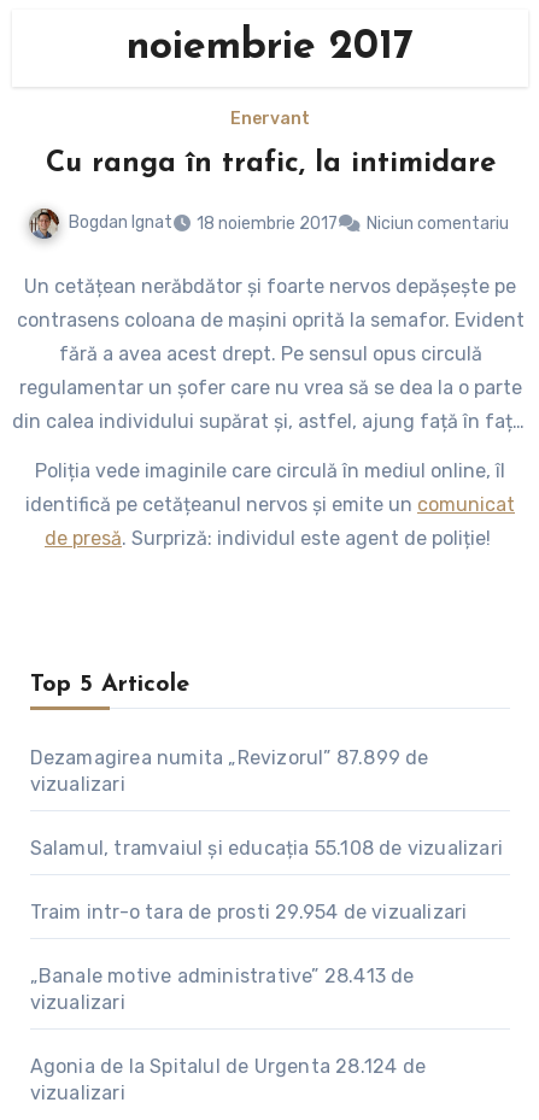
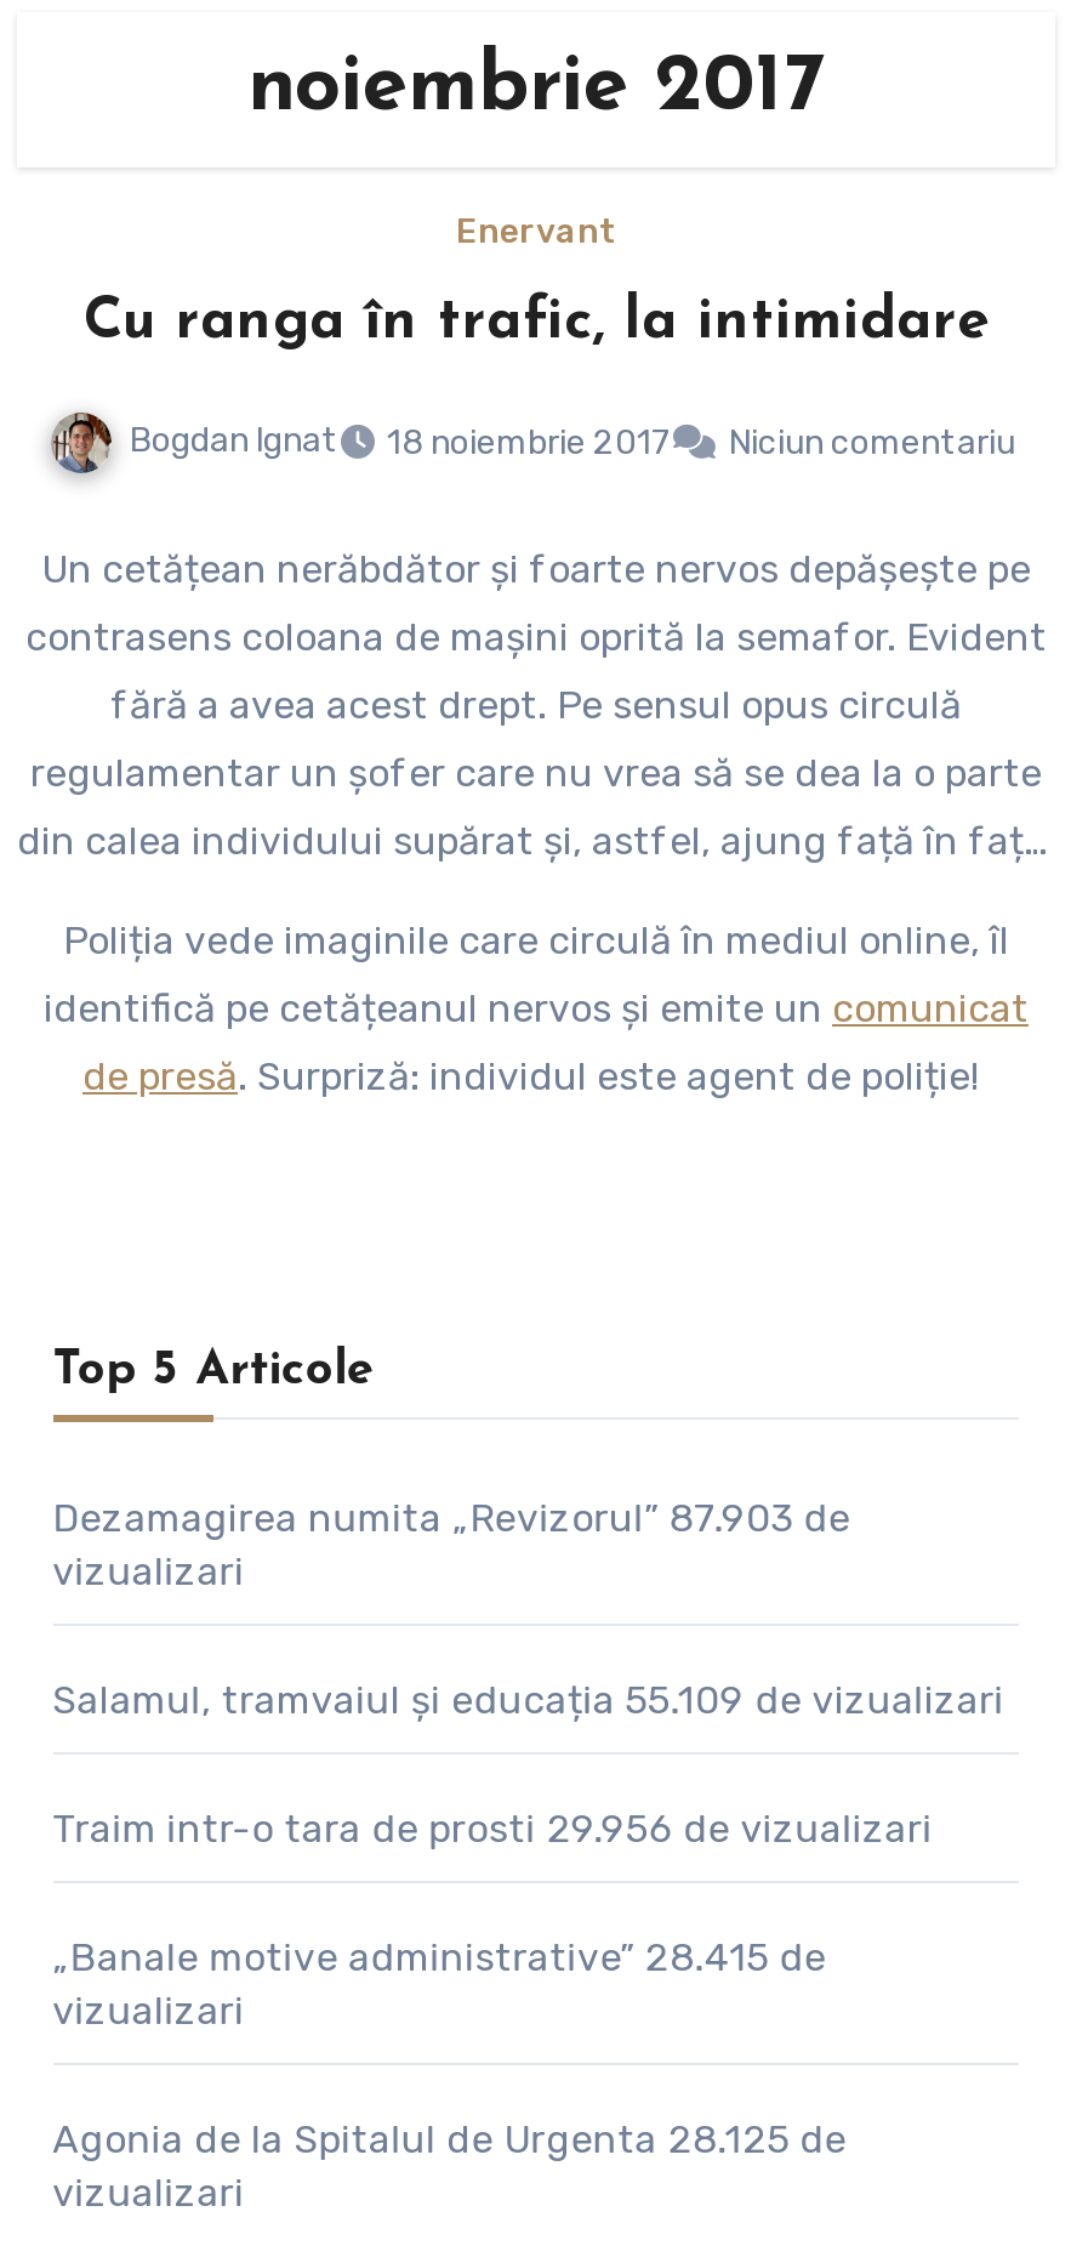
- Dezamagirea numita „Revizorul” 87.899 de
+ Dezamagirea numita „Revizorul” 87.903 de

- Salamul, tramvaiul și educația 55.108 de vizualizari
+ Salamul, tramvaiul și educația 55.109 de vizualizari

- Traim intr-o tara de prosti 29.954 de vizualizari
+ Traim intr-o tara de prosti 29.956 de vizualizari

- „Banale motive administrative” 28.413 de
+ „Banale motive administrative” 28.415 de

- Agonia de la Spitalul de Urgenta 28.124 de
+ Agonia de la Spitalul de Urgenta 28.125 de
